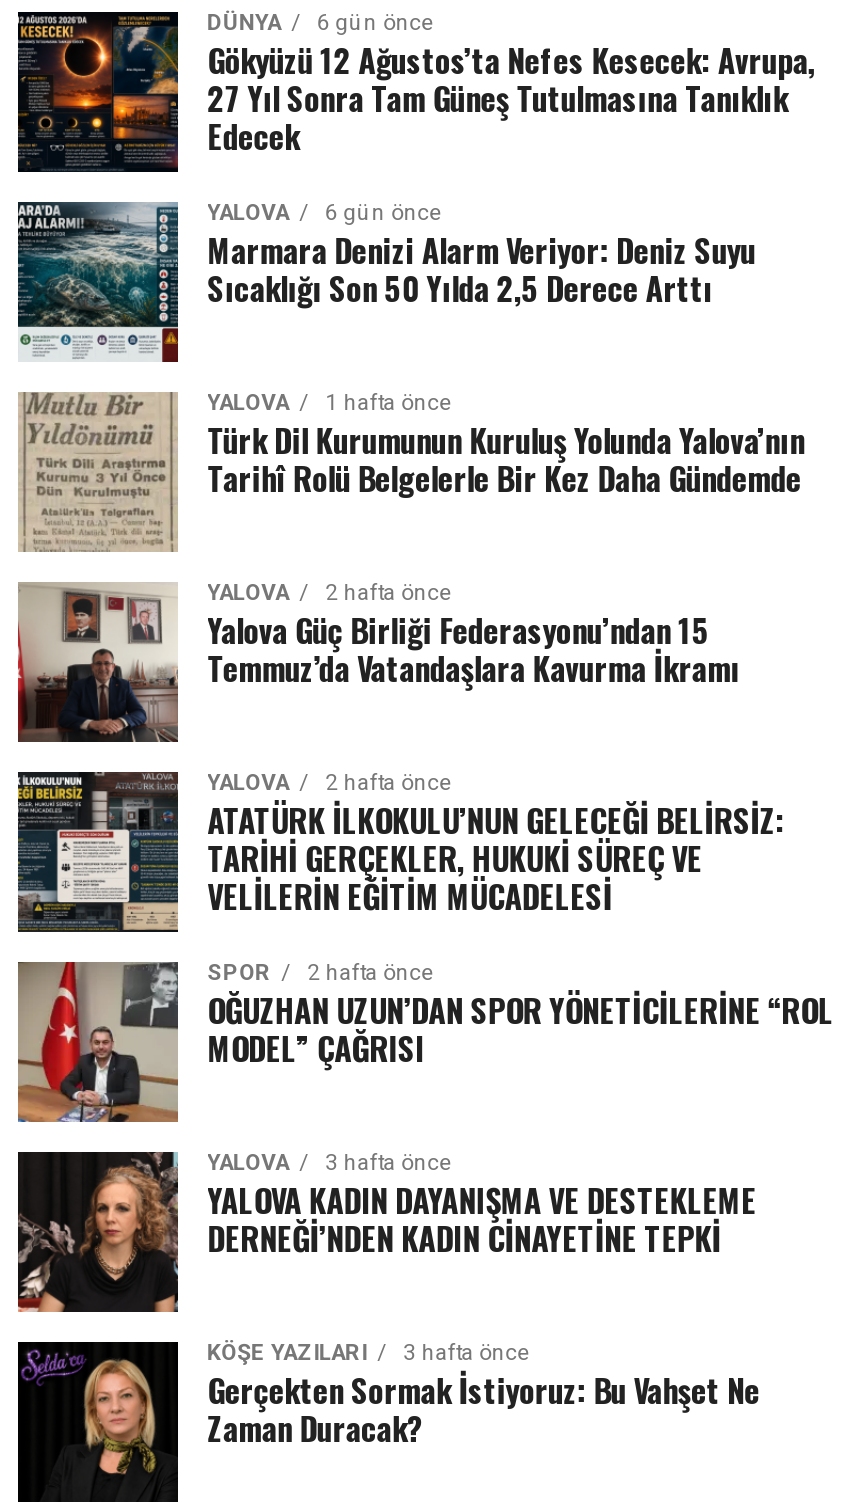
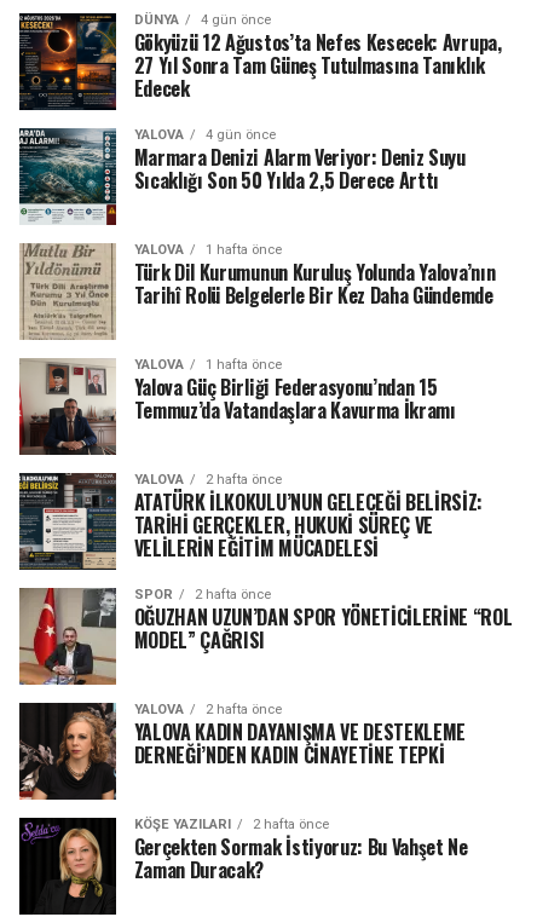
- DÜNYA 6 gün önce
+ DÜNYA 4 gün önce

- YALOVA 6 gün önce
+ YALOVA 4 gün önce

- YALOVA 2 hafta önce
+ YALOVA 1 hafta önce

- YALOVA 3 hafta önce
+ YALOVA 2 hafta önce

- KÖŞE YAZILARI 3 hafta önce
+ KÖŞE YAZILARI 2 hafta önce
